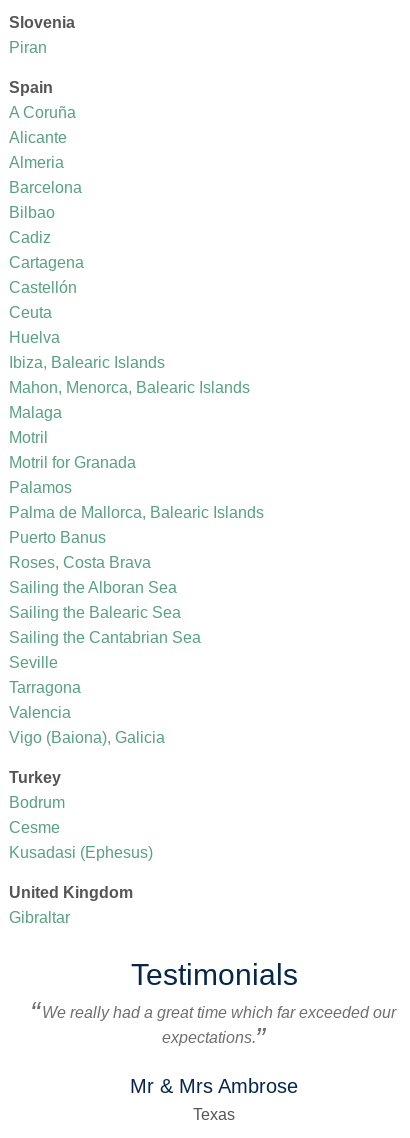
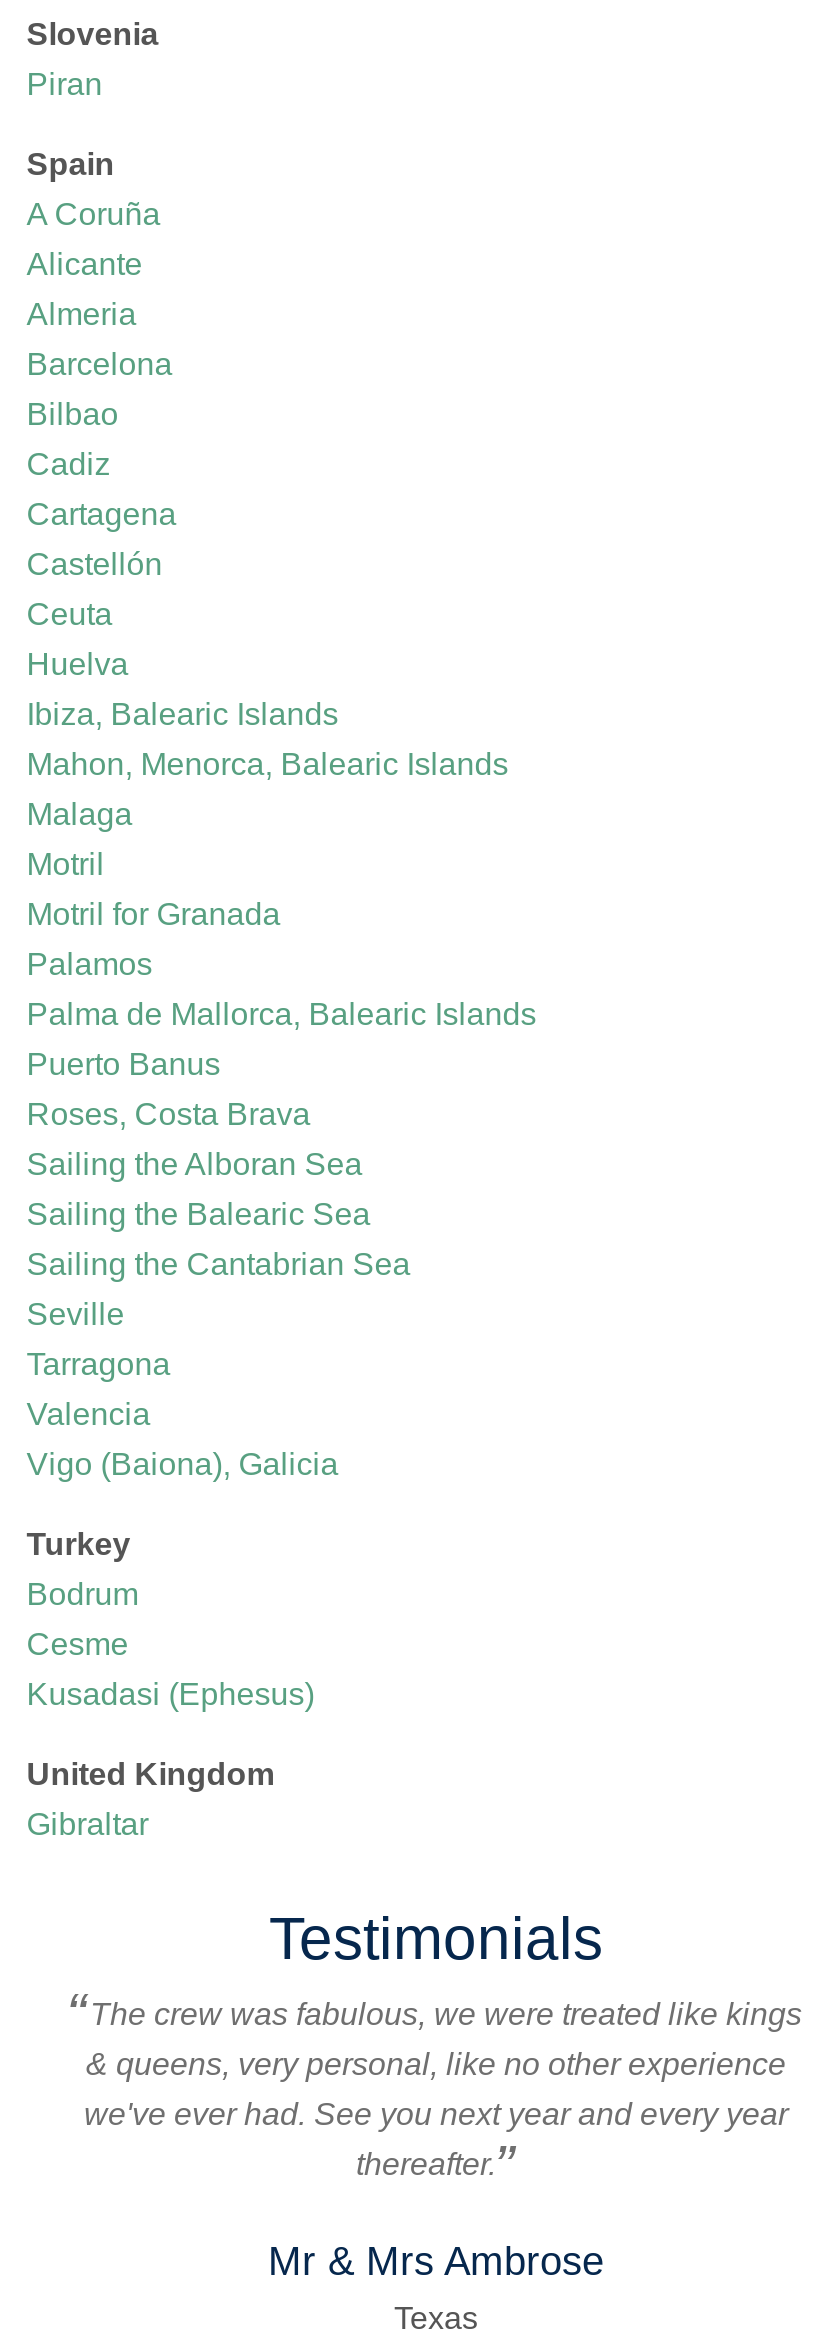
- We really had a great time which far exceeded our
- expectations.
+ The crew was fabulous, we were treated like kings
+ & queens, very personal, like no other experience
+ we've ever had. See you next year and every year
+ thereafter.
